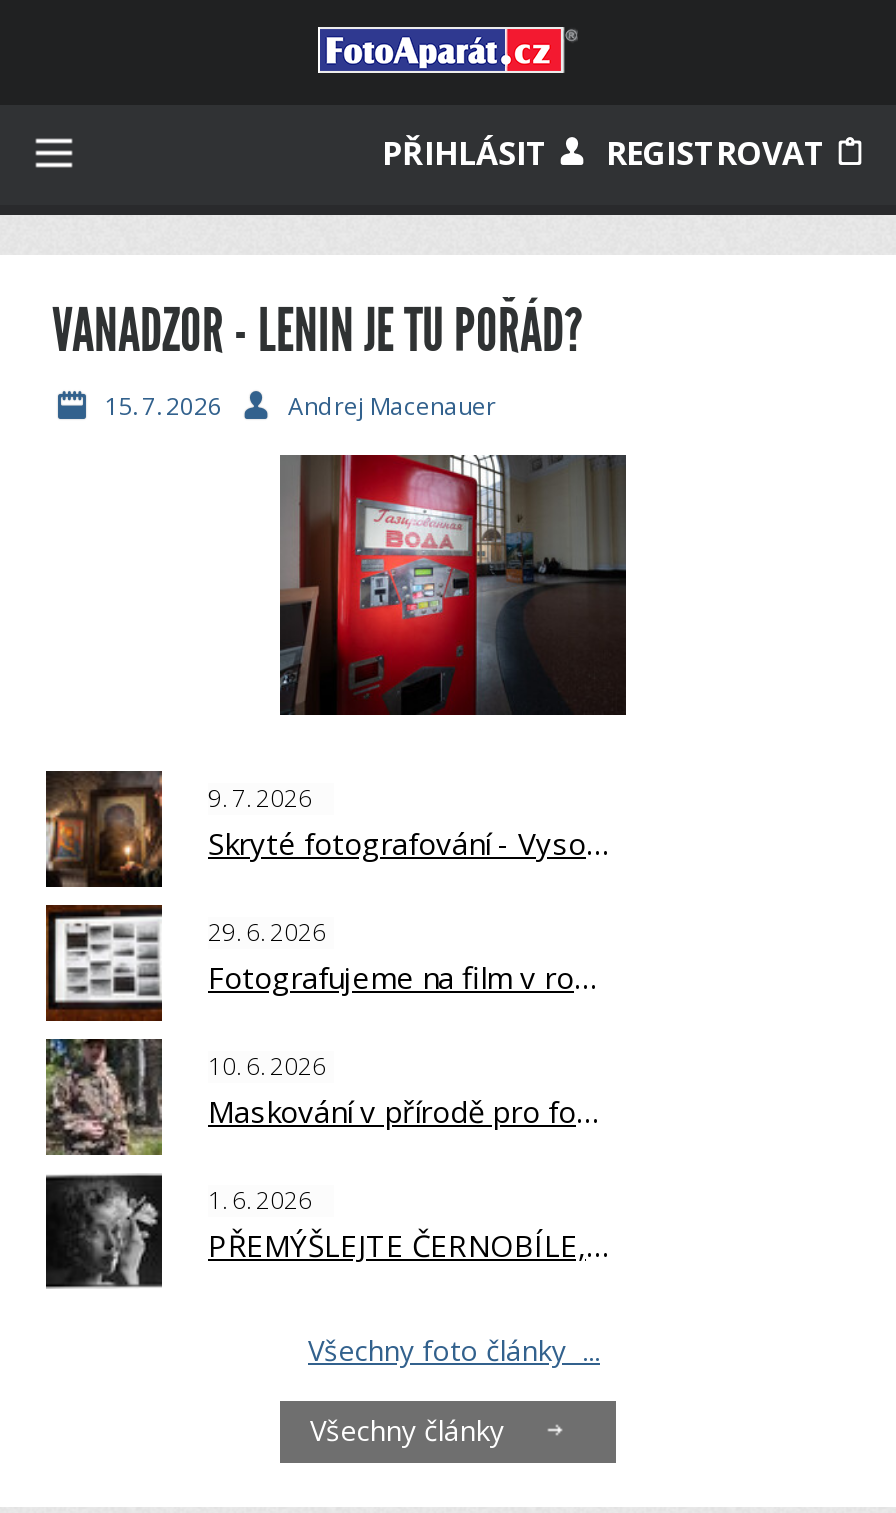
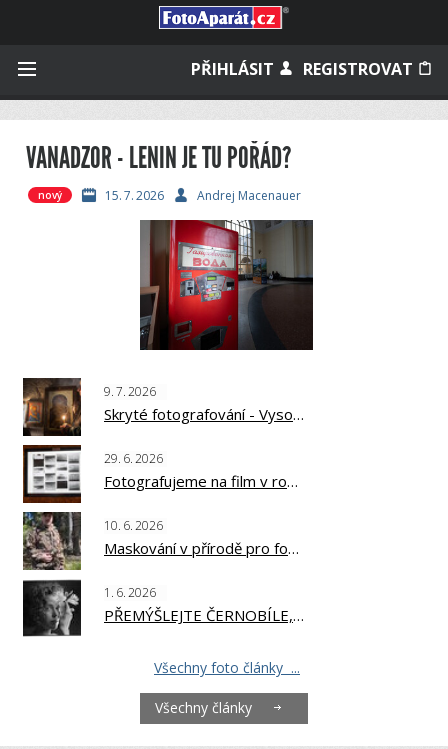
+ nový
